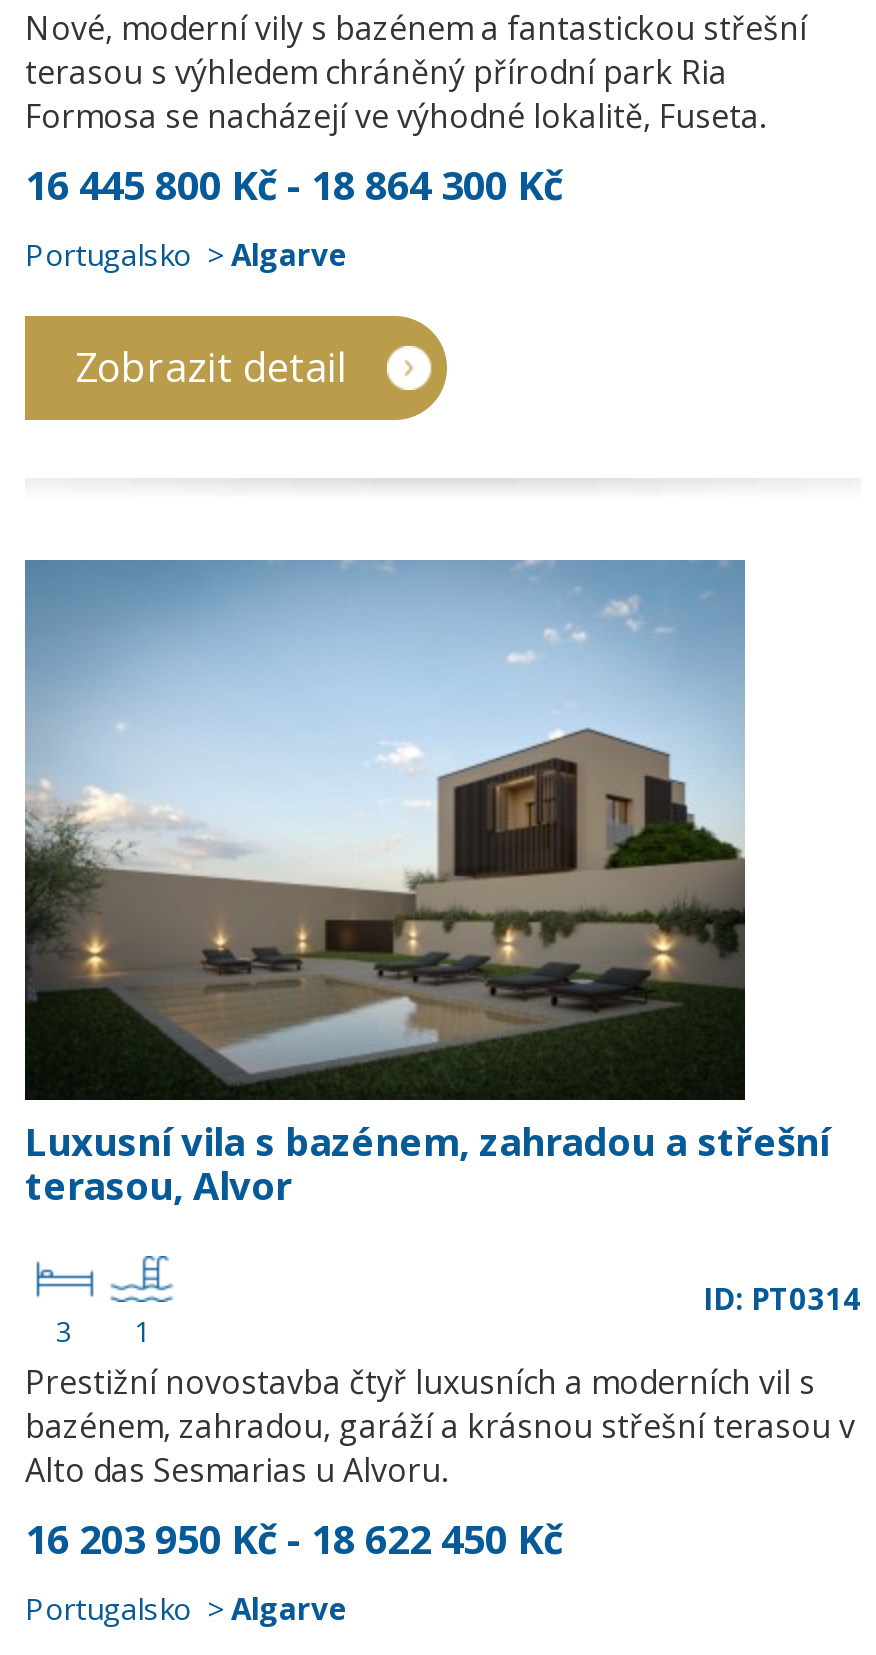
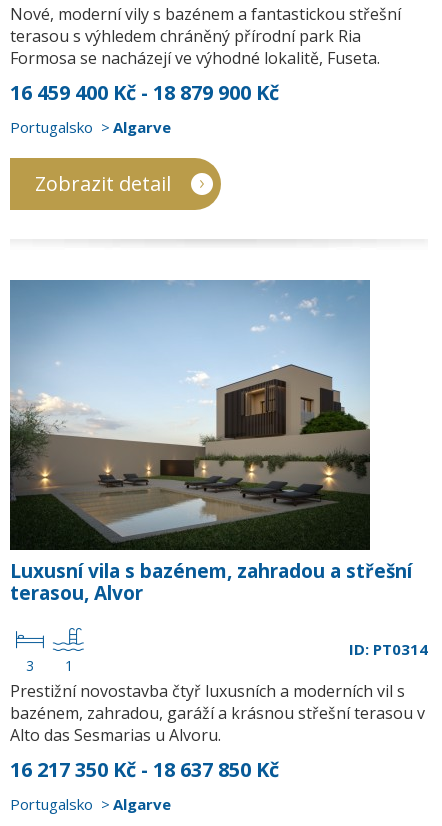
- 16 445 800 Kč - 18 864 300 Kč
+ 16 459 400 Kč - 18 879 900 Kč

- 16 203 950 Kč - 18 622 450 Kč
+ 16 217 350 Kč - 18 637 850 Kč
